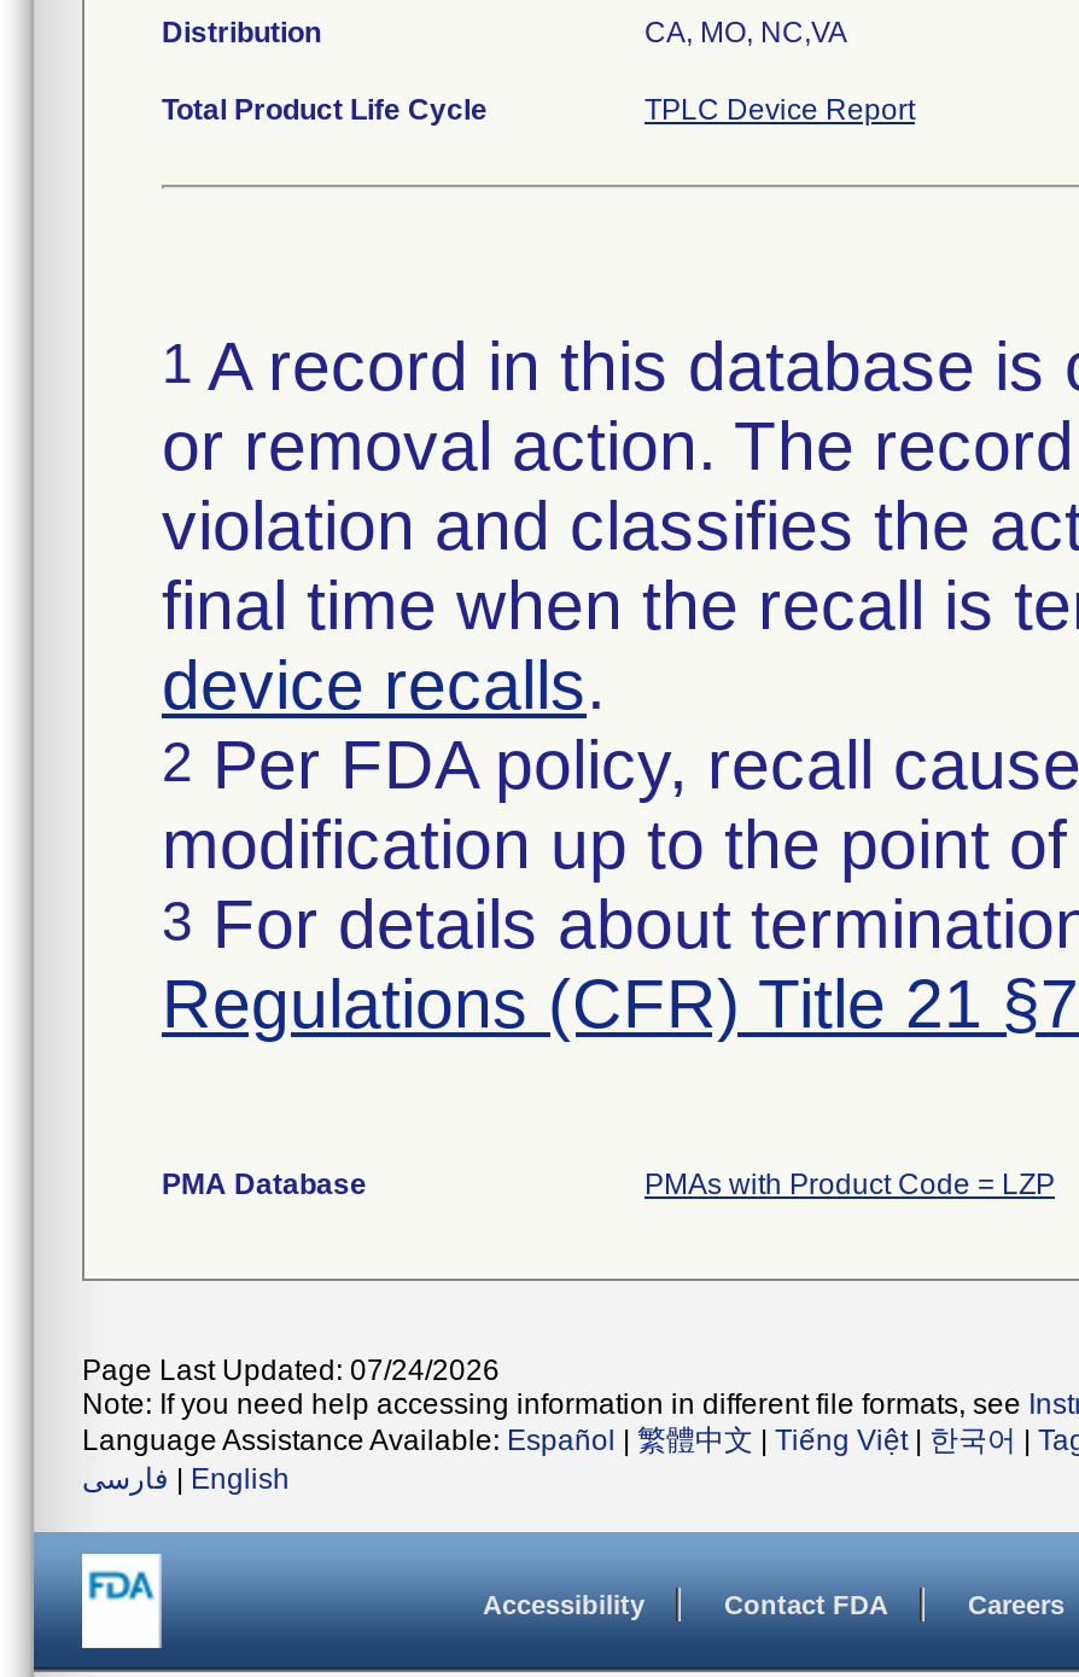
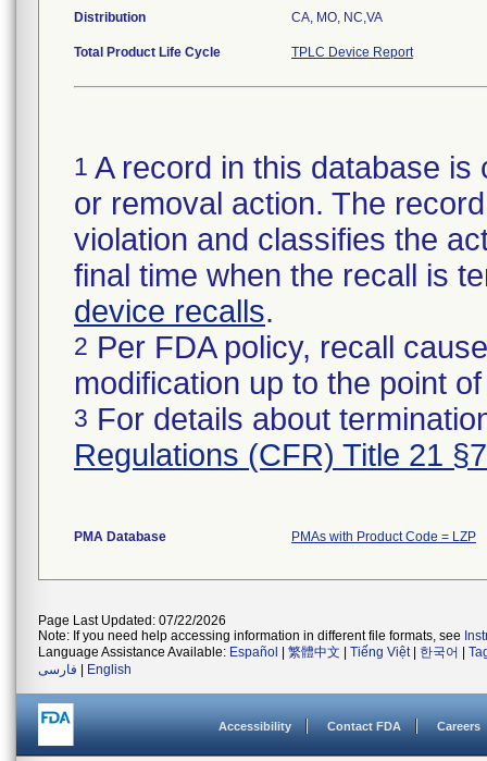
- Page Last Updated: 07/24/2026
+ Page Last Updated: 07/22/2026
